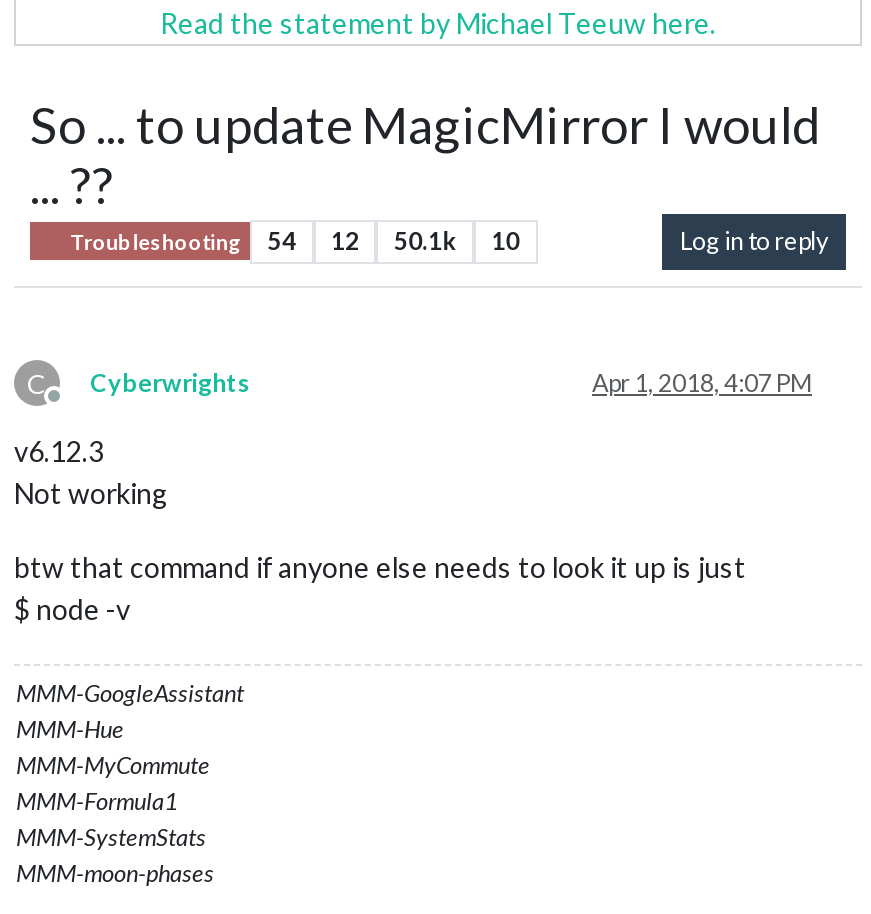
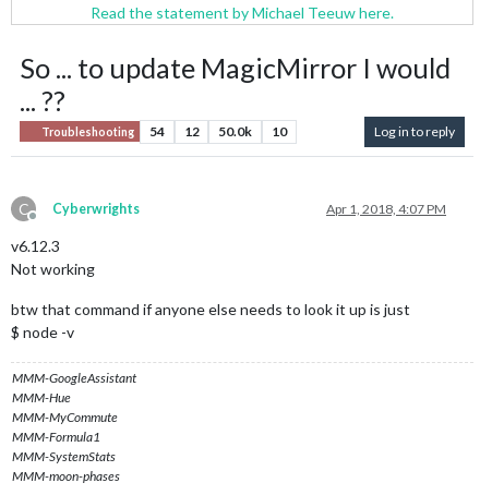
- Troubleshooting 54 12 50.1k 10
+ Troubleshooting 54 12 50.0k 10
